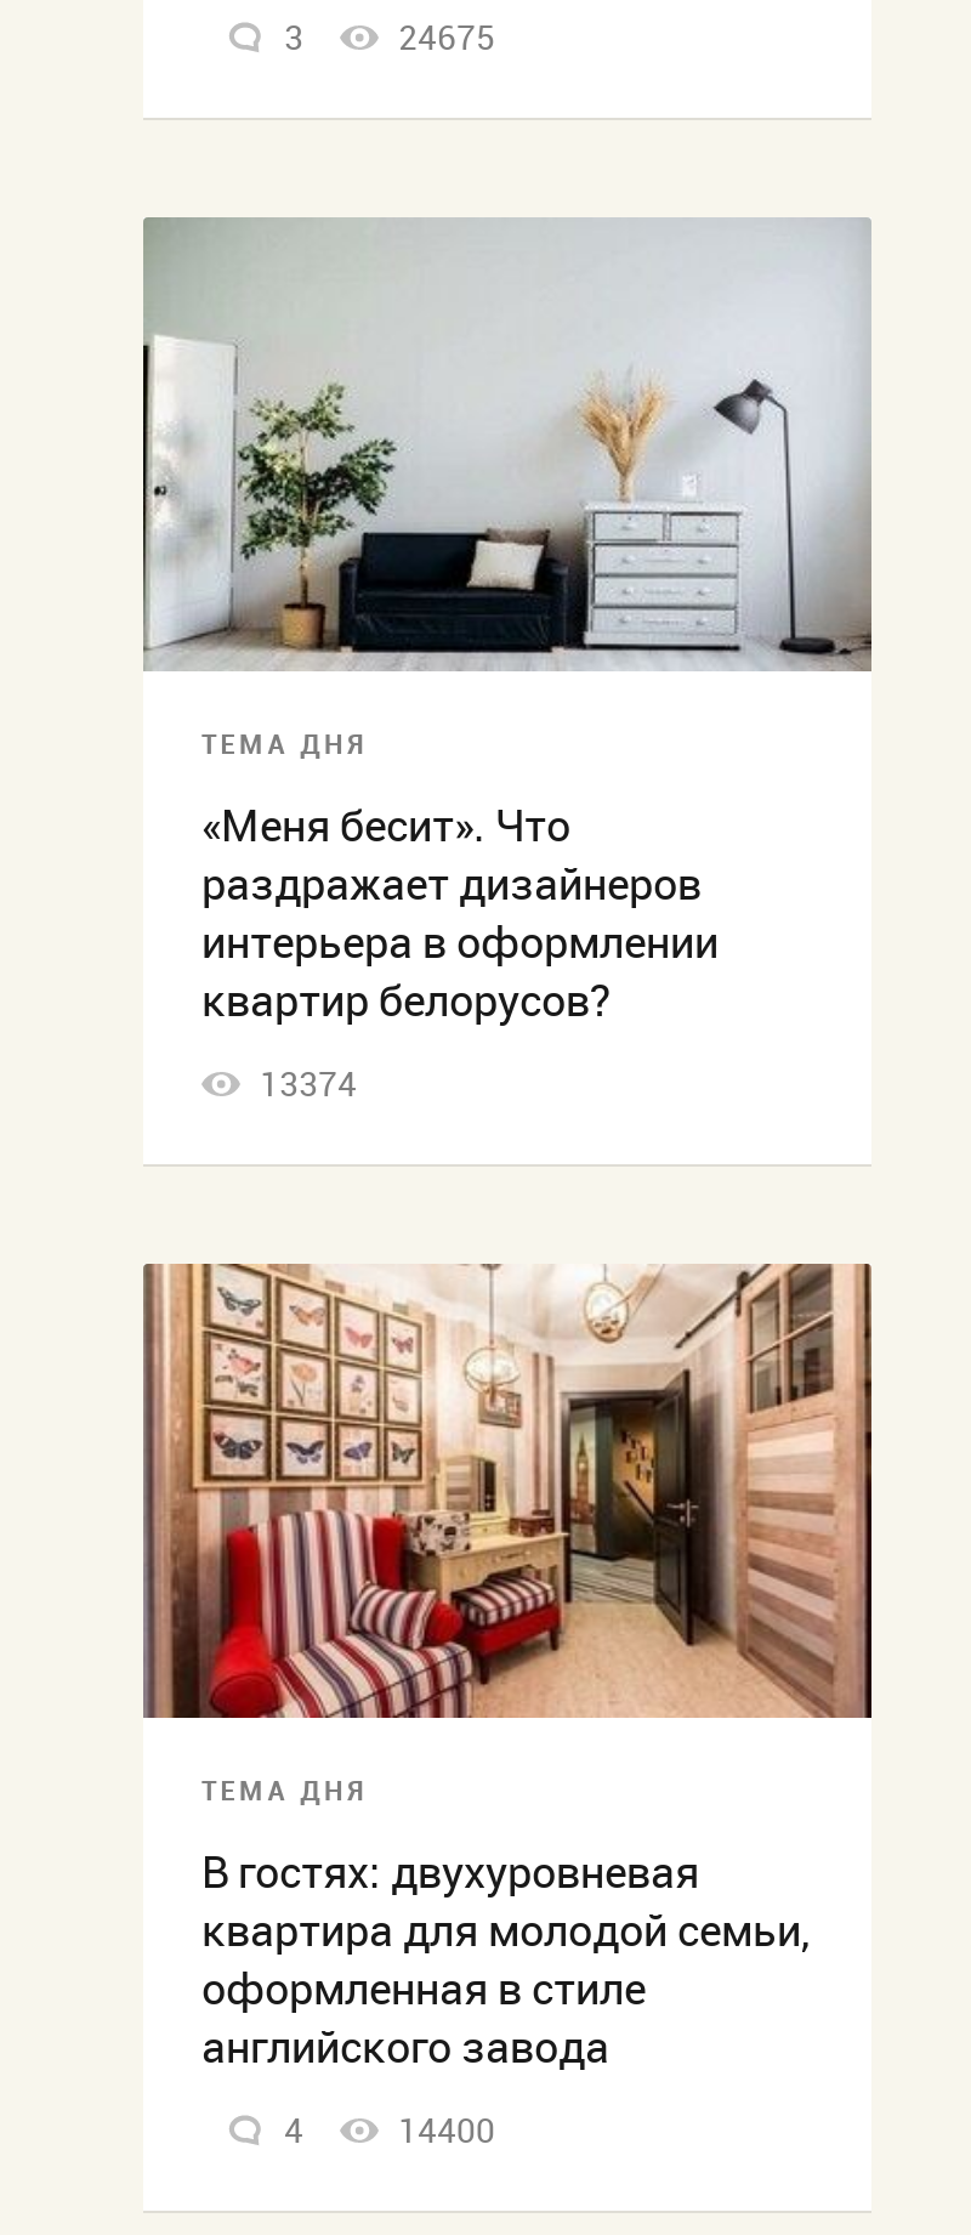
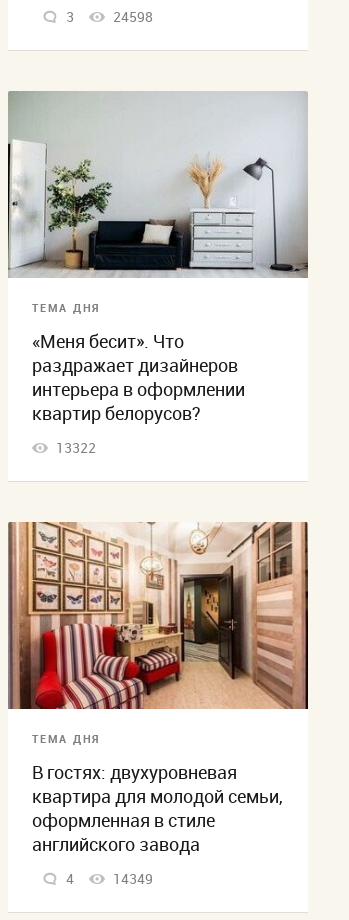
- 24675
+ 24598

- 13374
+ 13322

- 14400
+ 14349
